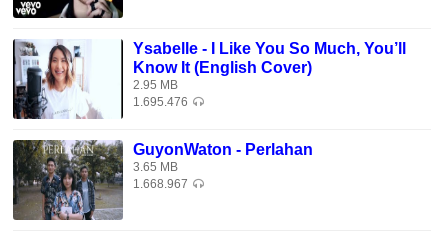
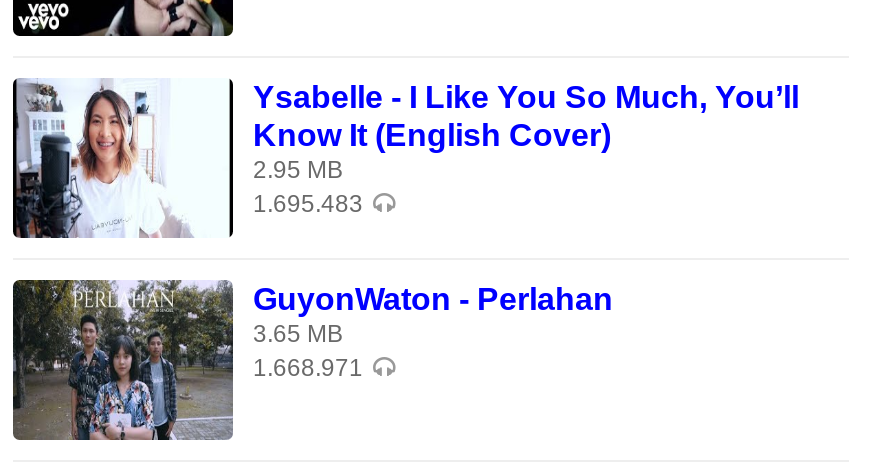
- 1.695.476
+ 1.695.483

- 1.668.967
+ 1.668.971
